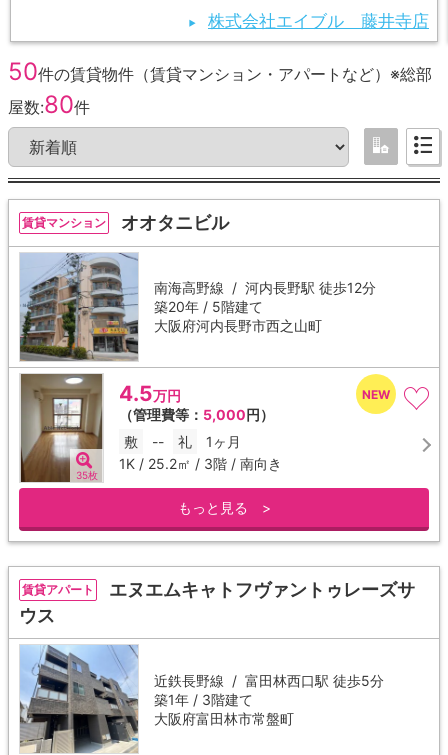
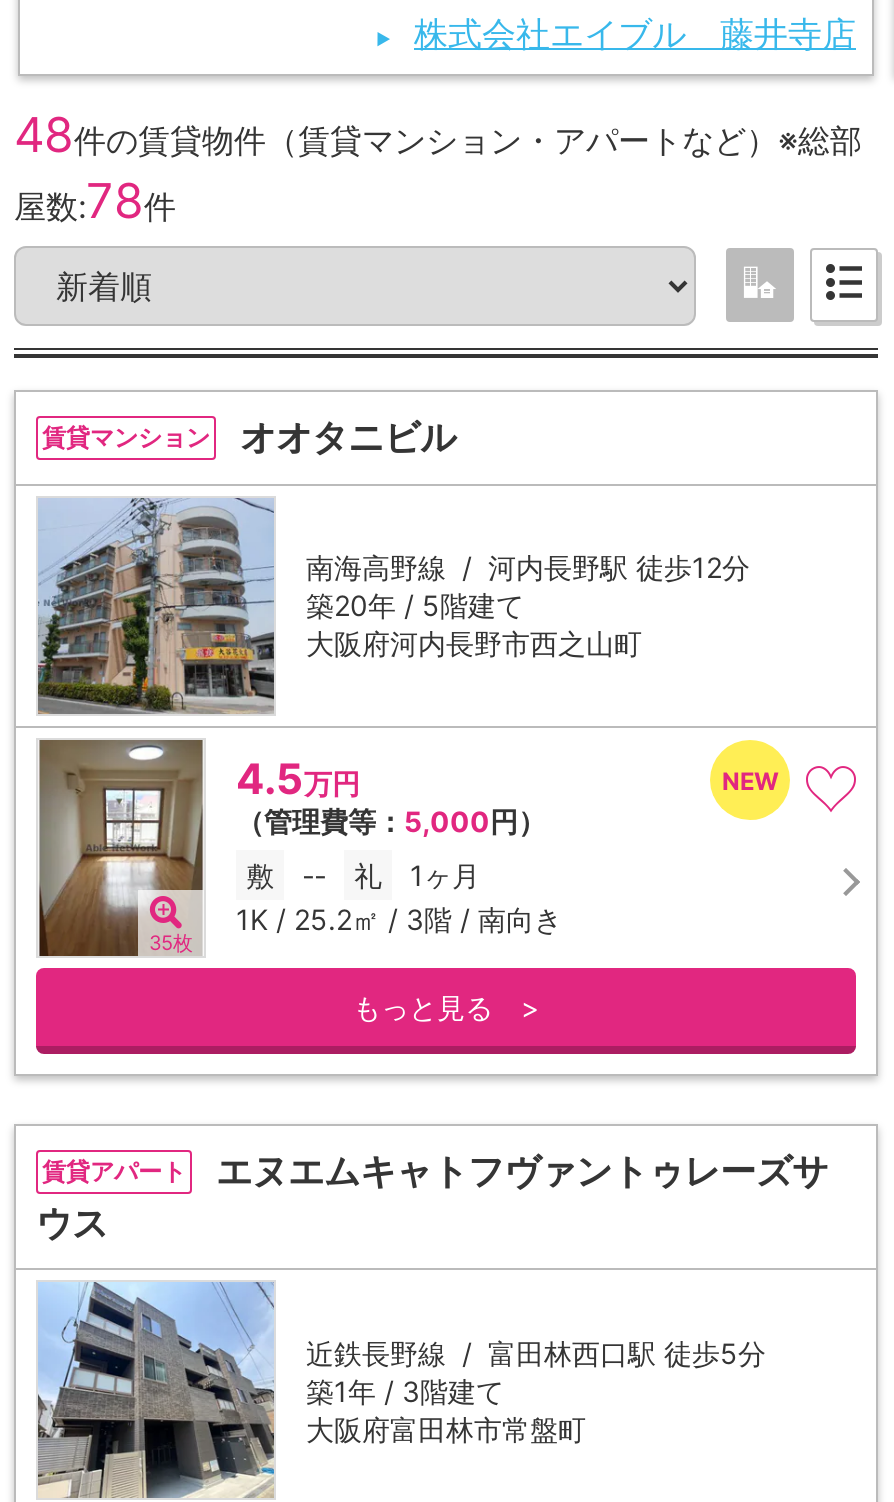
- 50件の賃貸物件（賃貸マンション・アパートなど）※総部
+ 48件の賃貸物件（賃貸マンション・アパートなど）※総部

- 屋数:80件
+ 屋数:78件
